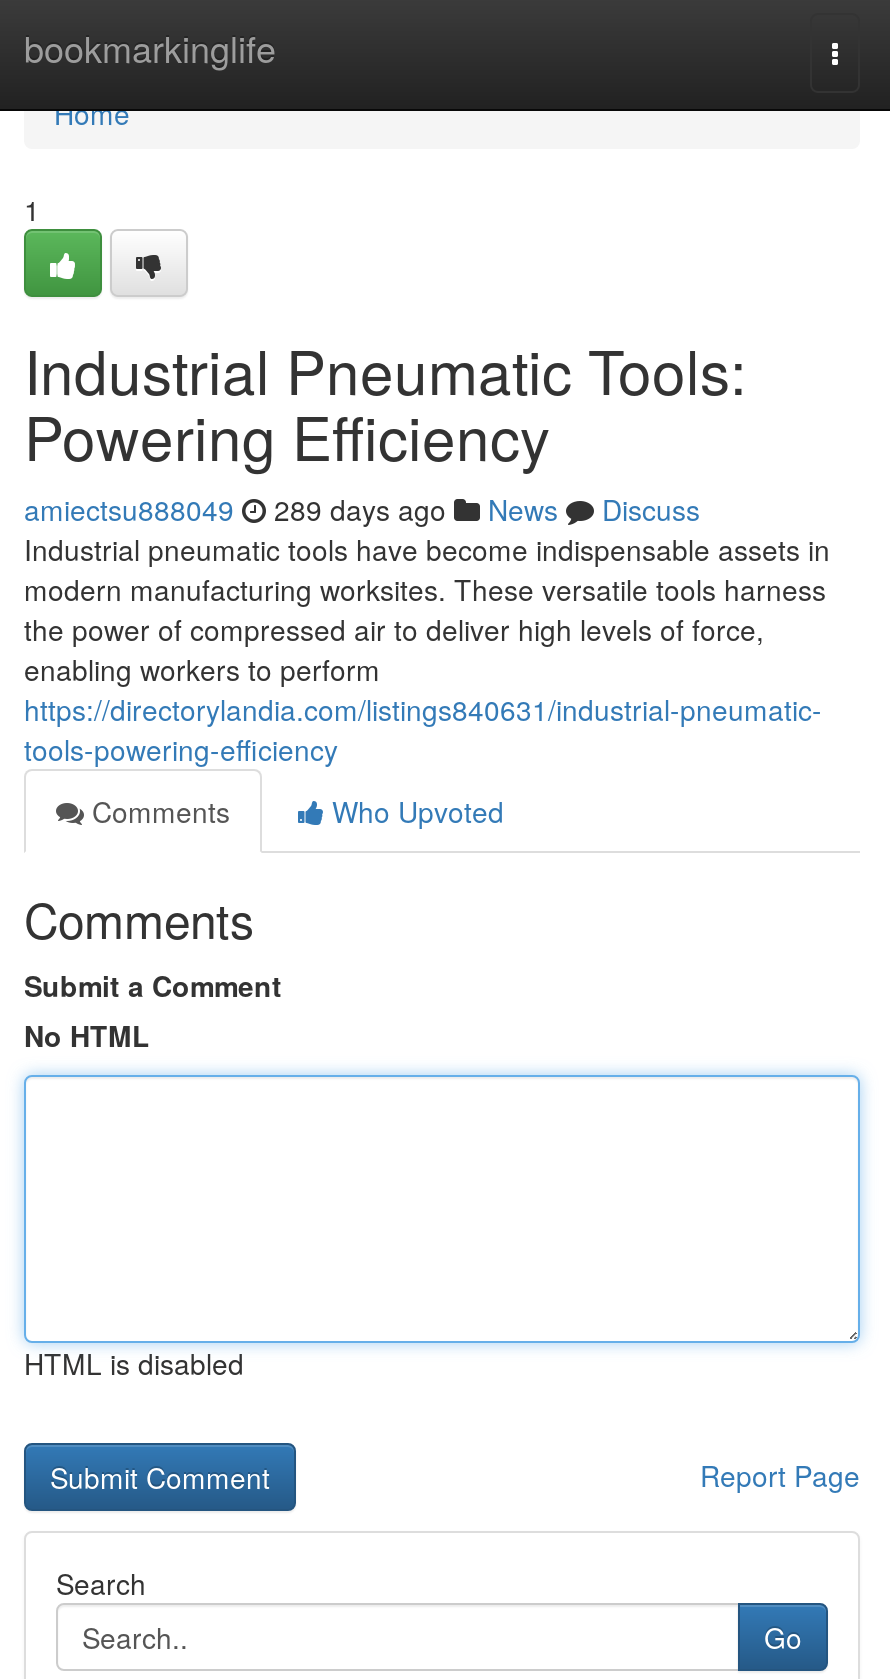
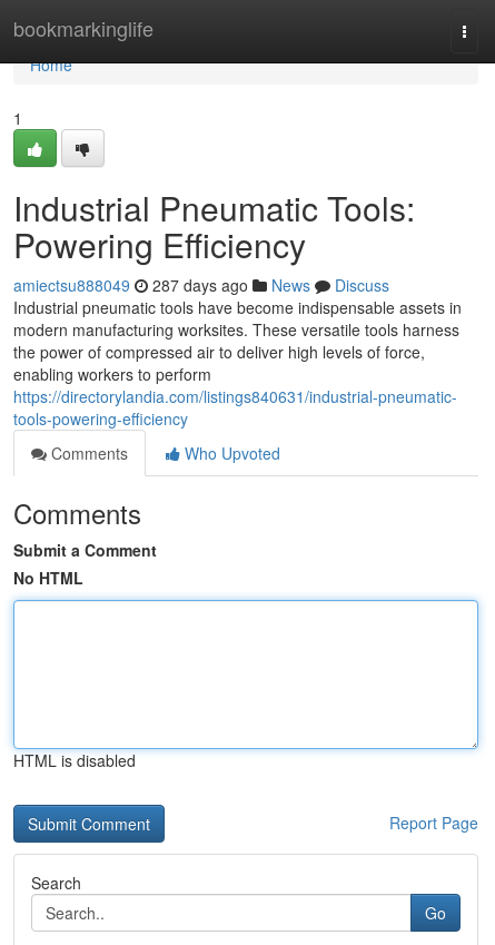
- amiectsu888049 289 days ago News Discuss
+ amiectsu888049 287 days ago News Discuss
